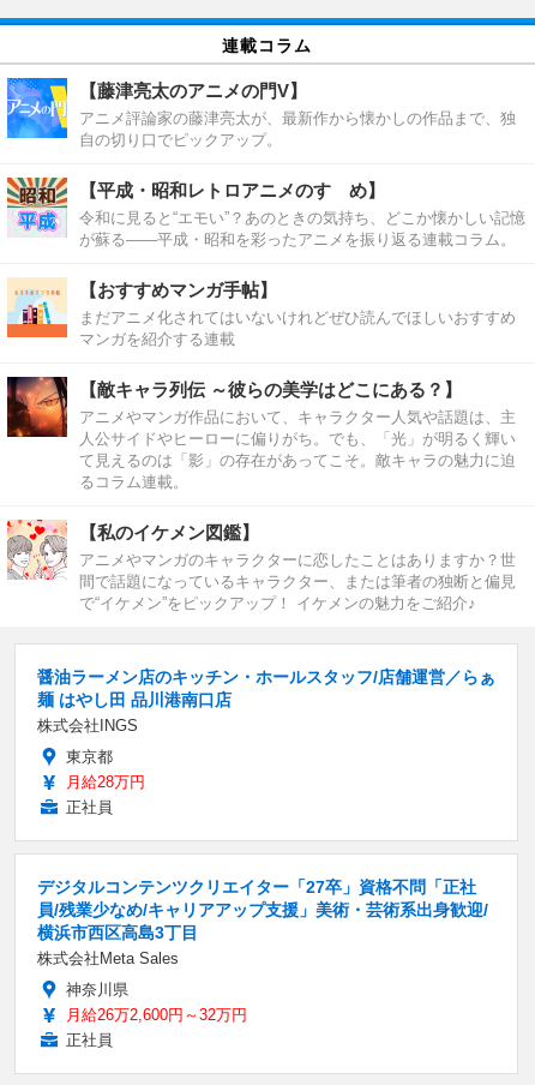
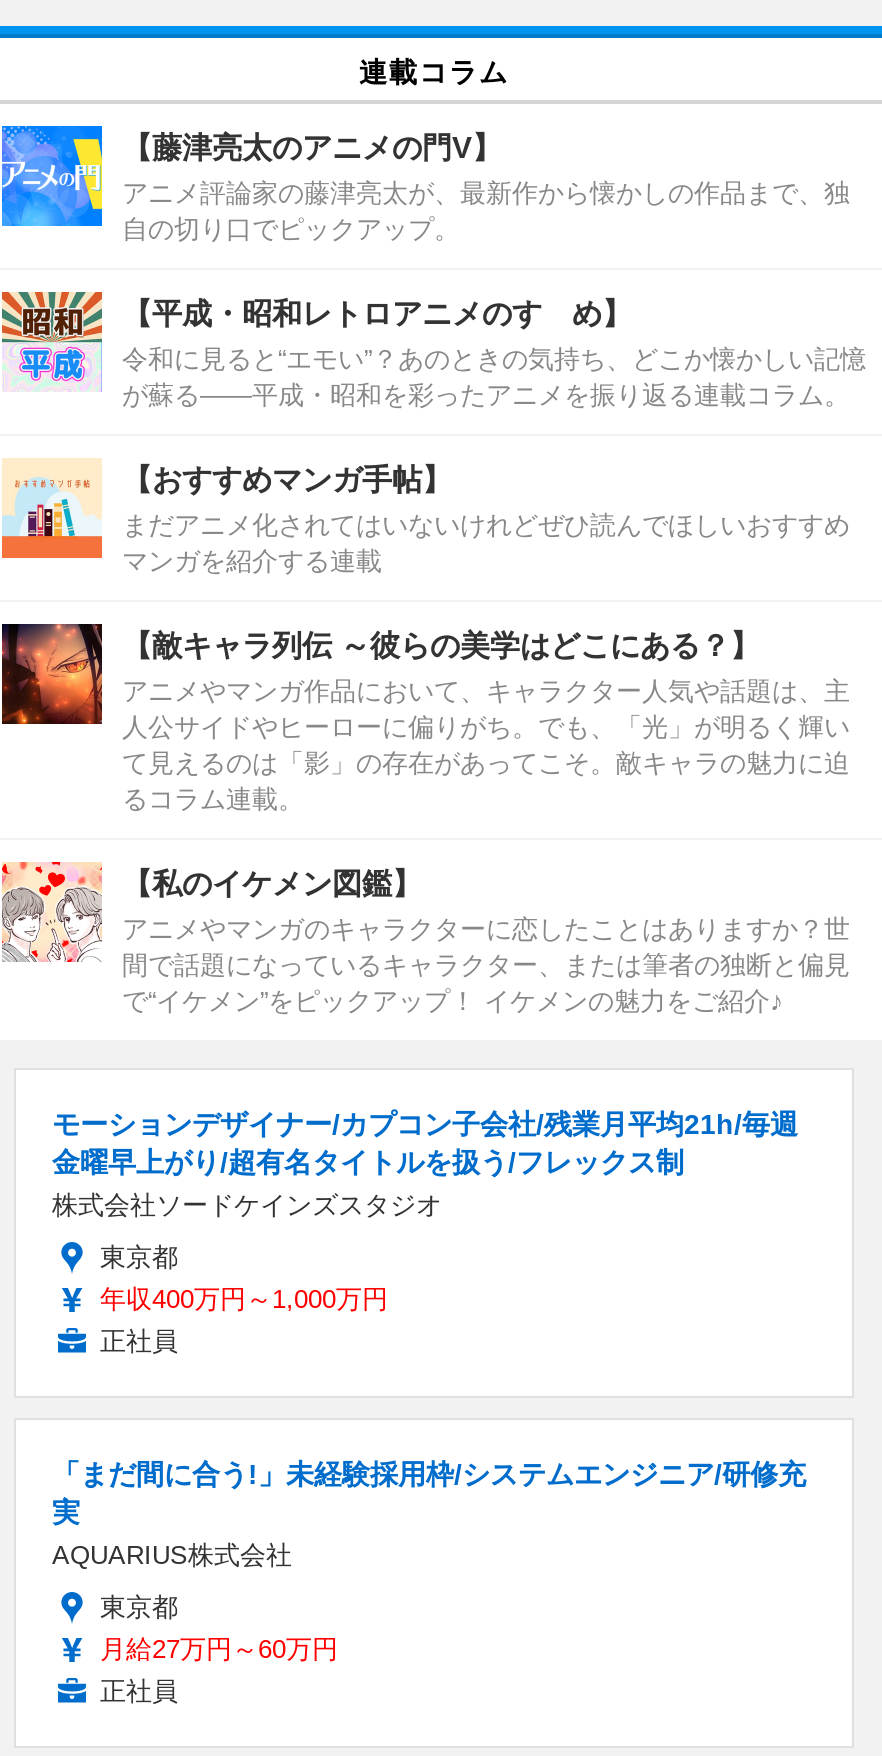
- 醤油ラーメン店のキッチン・ホールスタッフ/店舗運営／らぁ
- 麺 はやし田 品川港南口店
- 株式会社INGS
+ モーションデザイナー/カプコン子会社/残業月平均21h/毎週
+ 金曜早上がり/超有名タイトルを扱う/フレックス制
+ 株式会社ソードケインズスタジオ

- 月給28万円
+ 年収400万円～1,000万円

- デジタルコンテンツクリエイター「27卒」資格不問「正社
- 員/残業少なめ/キャリアアップ支援」美術・芸術系出身歓迎/
- 横浜市西区高島3丁目
- 株式会社Meta Sales
+ 「まだ間に合う!」未経験採用枠/システムエンジニア/研修充
+ 実
+ AQUARIUS株式会社

- 神奈川県
- 月給26万2,600円～32万円
+ 東京都
+ 月給27万円～60万円
